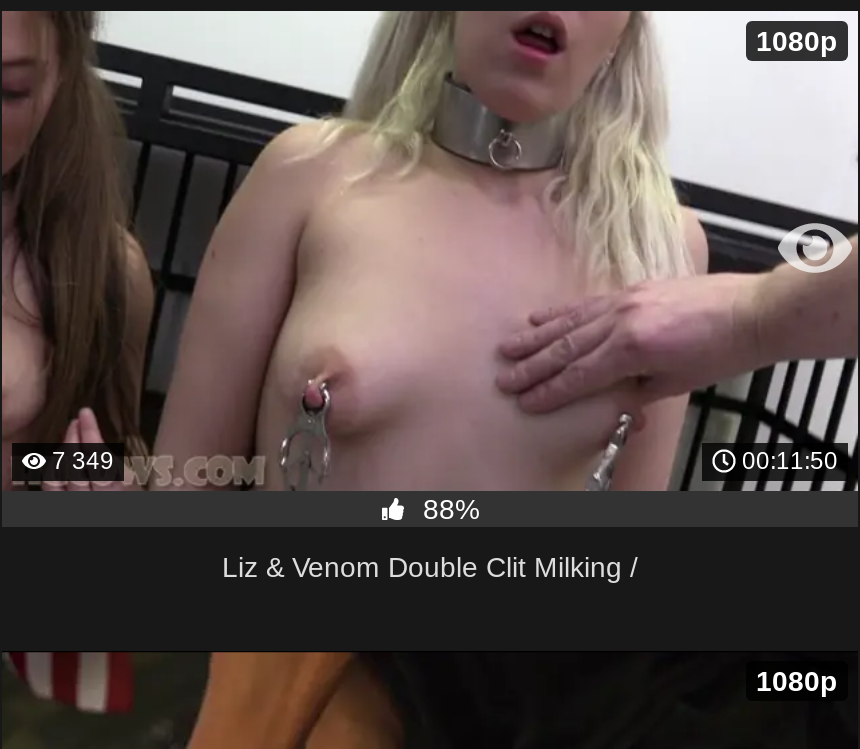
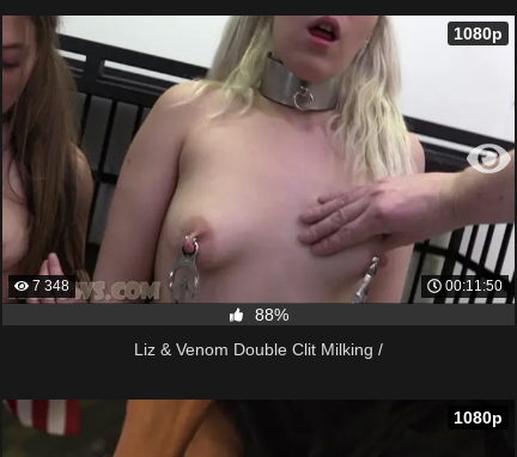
- 7 349
+ 7 348
